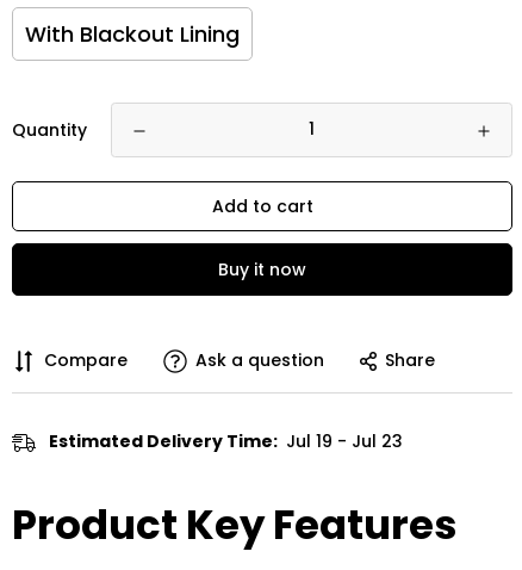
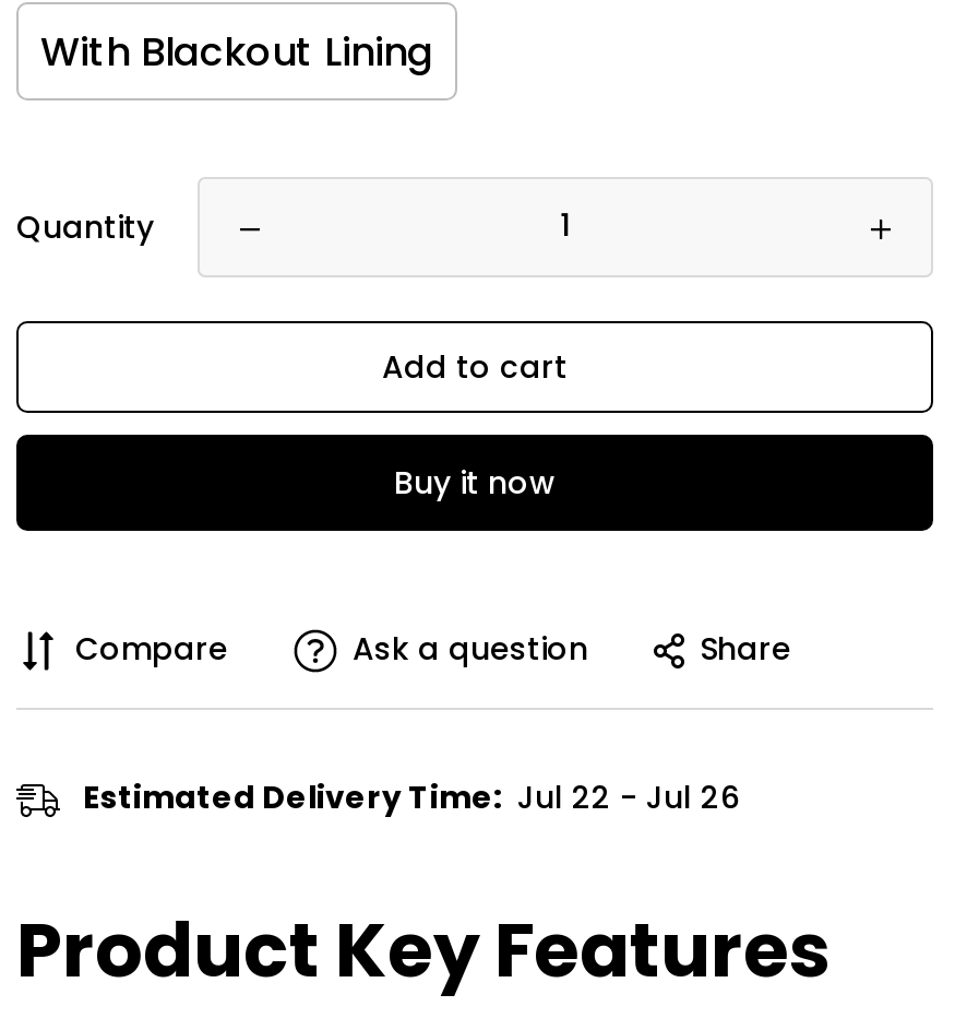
- Estimated Delivery Time: Jul 19 - Jul 23
+ Estimated Delivery Time: Jul 22 - Jul 26
